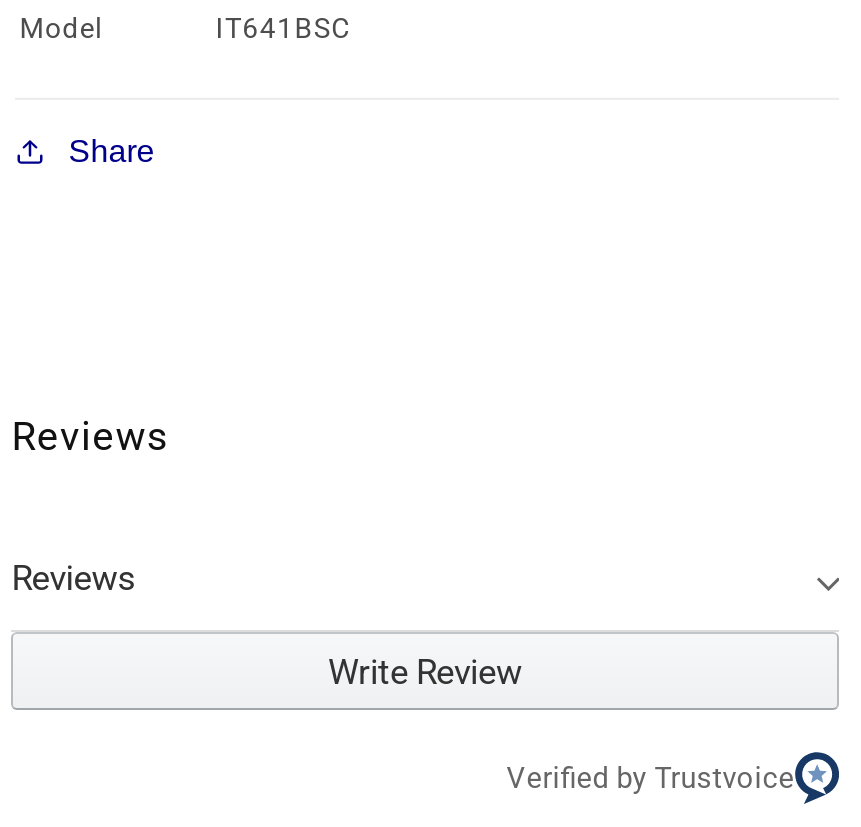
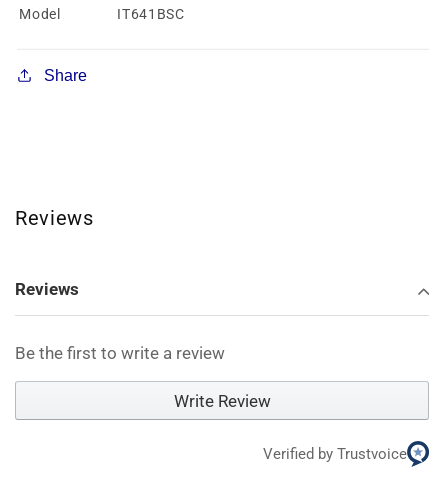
+ Be the first to write a review
